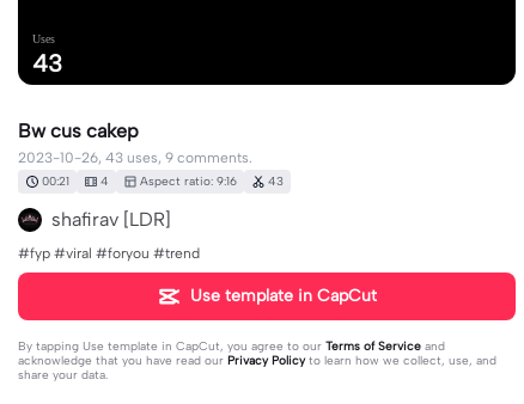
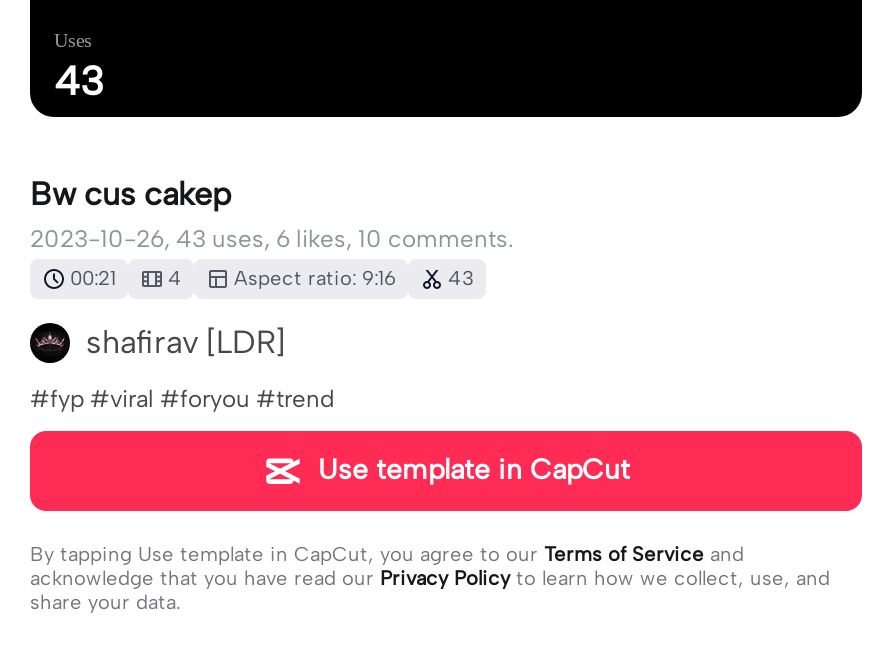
- 2023-10-26, 43 uses, 9 comments.
+ 2023-10-26, 43 uses, 6 likes, 10 comments.
